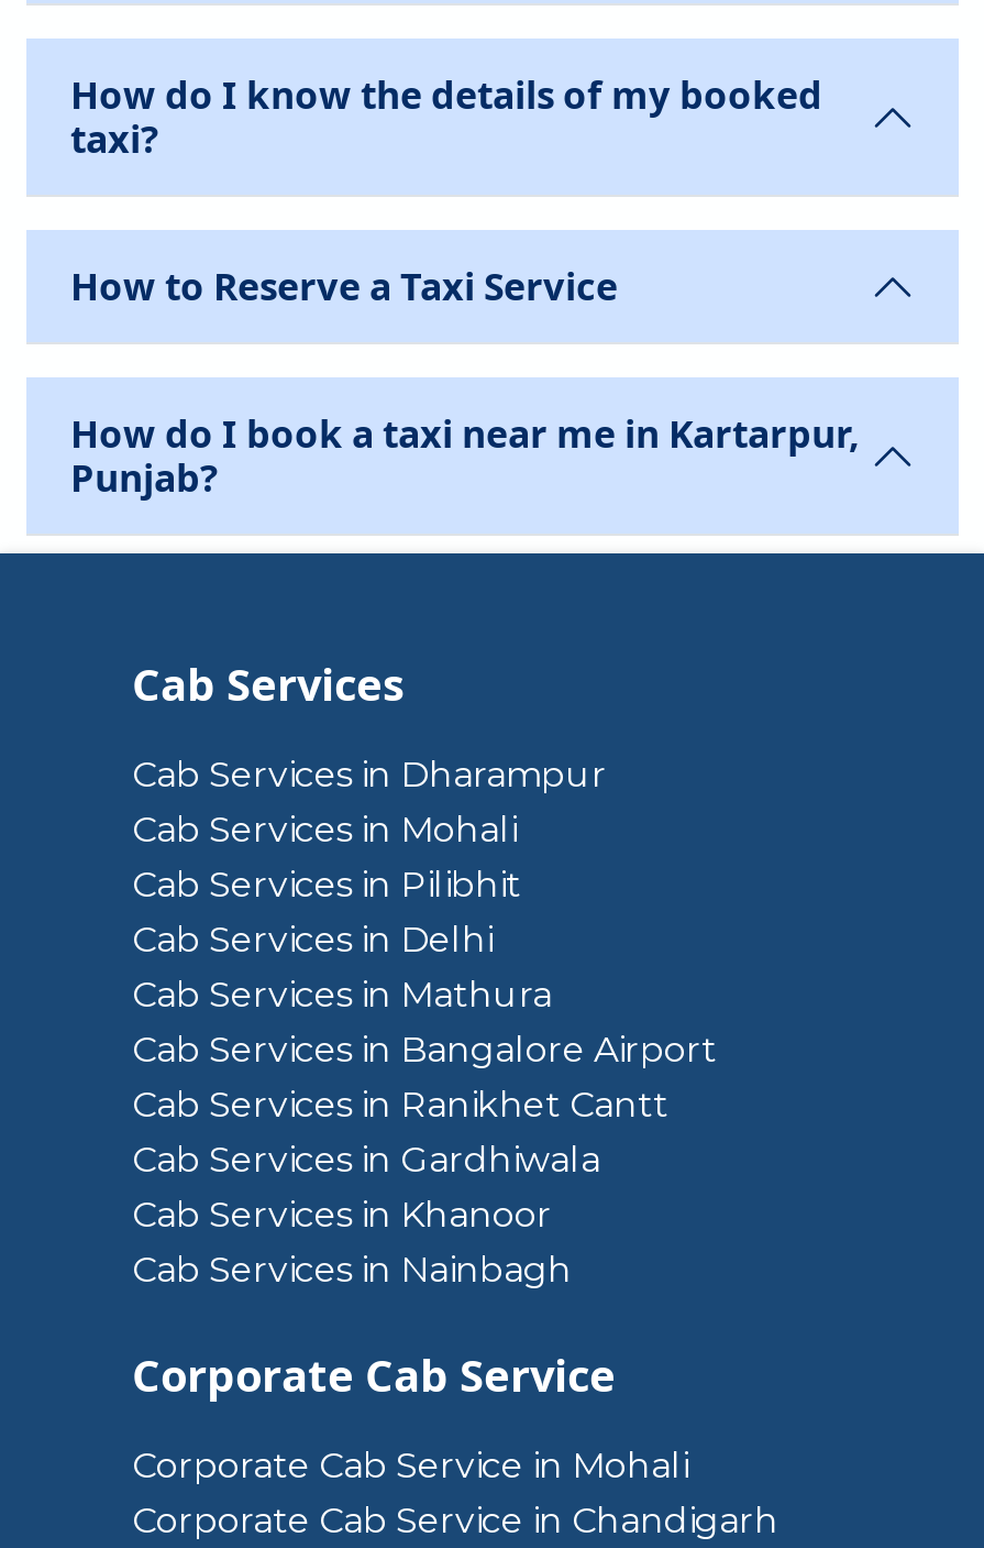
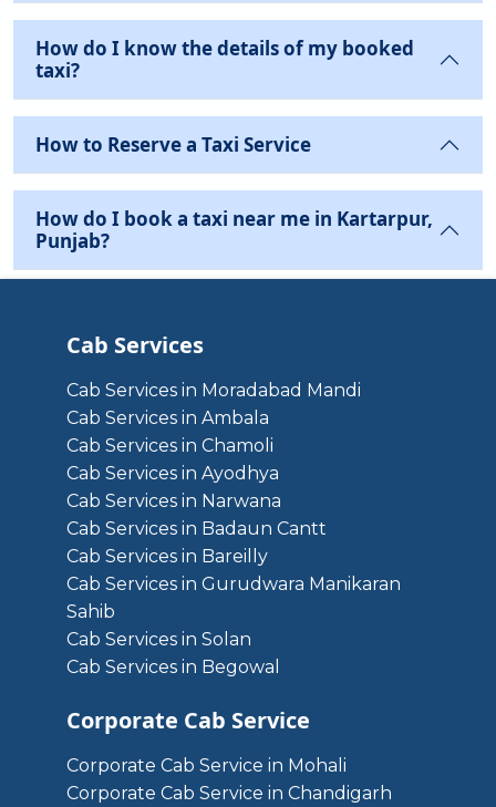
- Cab Services in Dharampur
- Cab Services in Mohali
- Cab Services in Pilibhit
- Cab Services in Delhi
- Cab Services in Mathura
- Cab Services in Bangalore Airport
- Cab Services in Ranikhet Cantt
- Cab Services in Gardhiwala
- Cab Services in Khanoor
- Cab Services in Nainbagh
+ Cab Services in Moradabad Mandi
+ Cab Services in Ambala
+ Cab Services in Chamoli
+ Cab Services in Ayodhya
+ Cab Services in Narwana
+ Cab Services in Badaun Cantt
+ Cab Services in Bareilly
+ Cab Services in Gurudwara Manikaran
+ Sahib
+ Cab Services in Solan
+ Cab Services in Begowal
